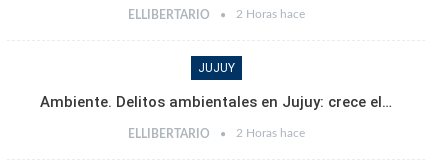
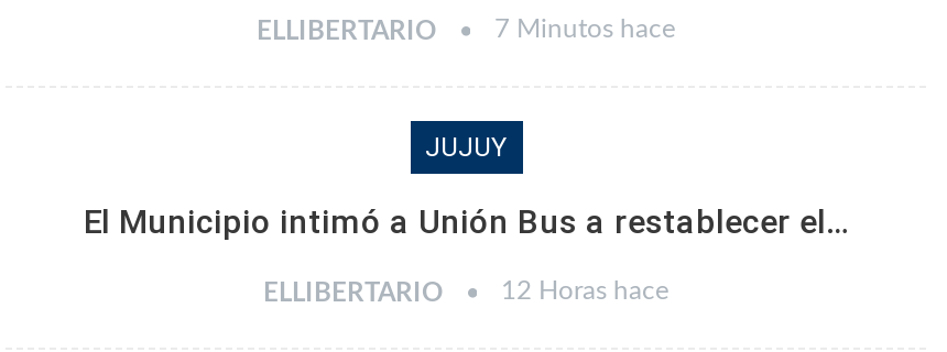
- ELLIBERTARIO 2 Horas hace
+ ELLIBERTARIO 7 Minutos hace

- Ambiente. Delitos ambientales en Jujuy: crece el…
+ El Municipio intimó a Unión Bus a restablecer el…

- ELLIBERTARIO 2 Horas hace
+ ELLIBERTARIO 12 Horas hace
